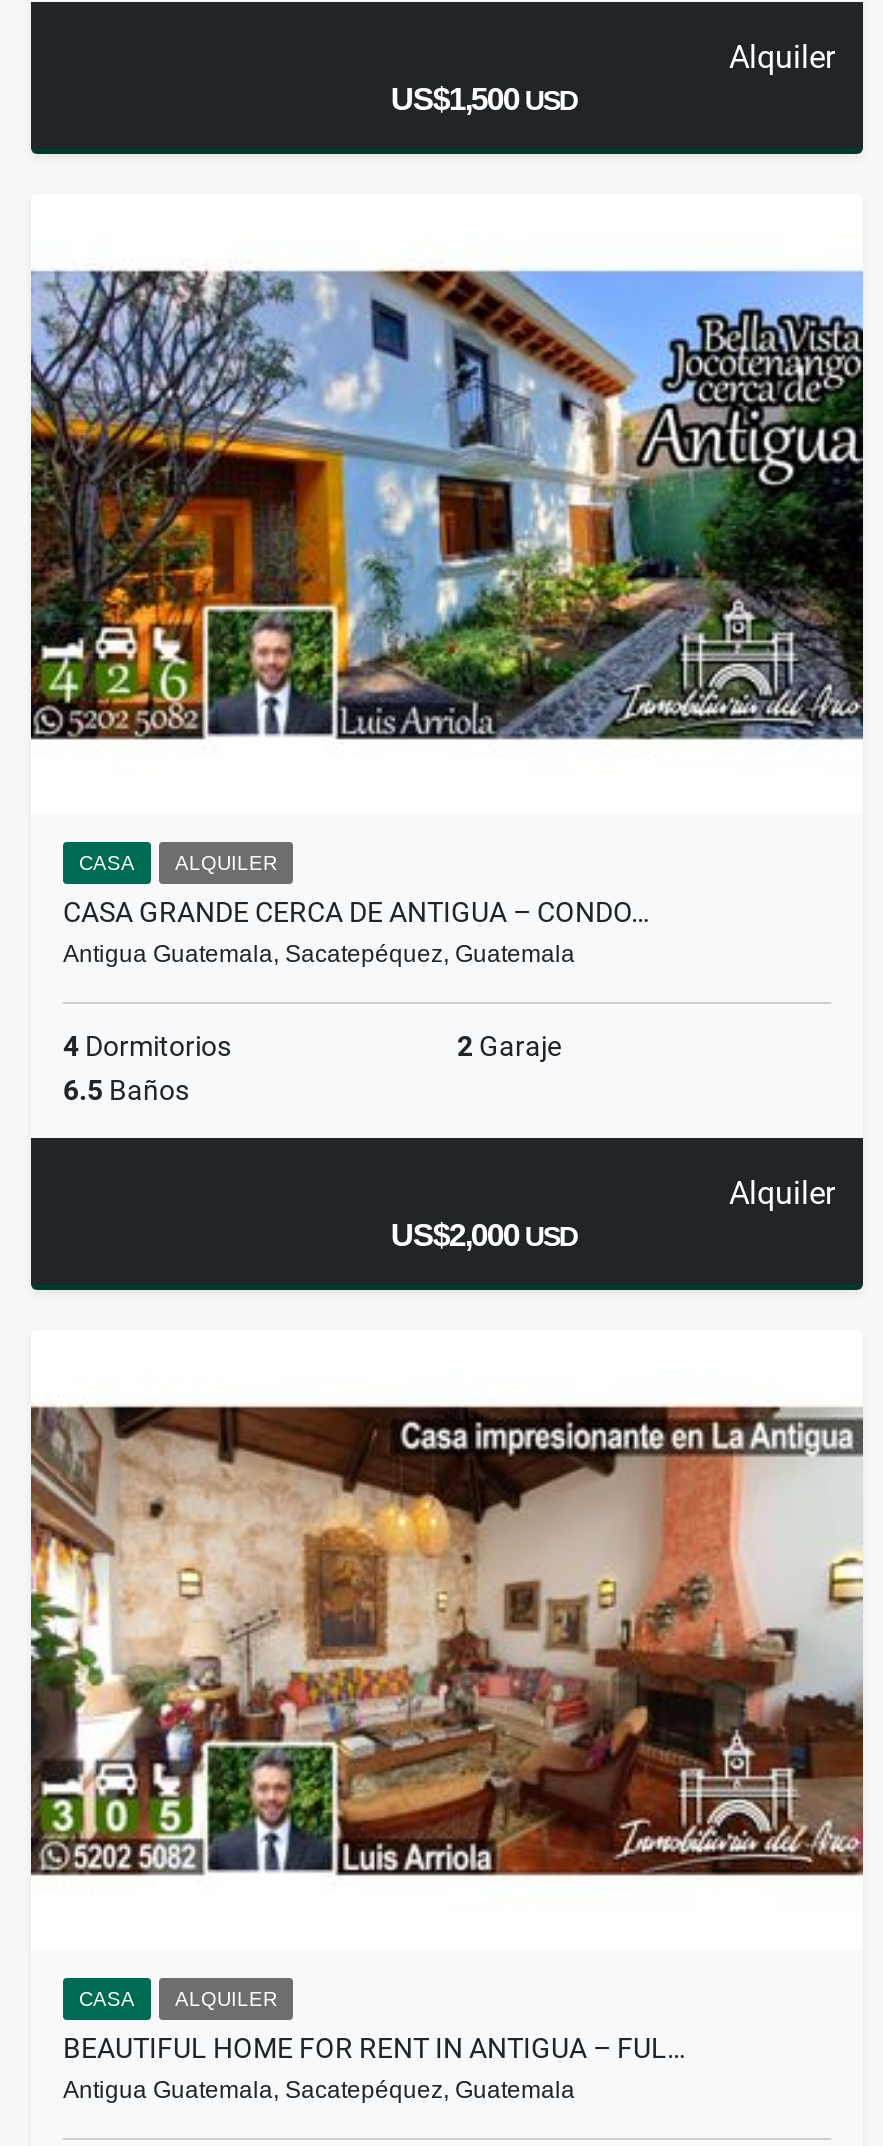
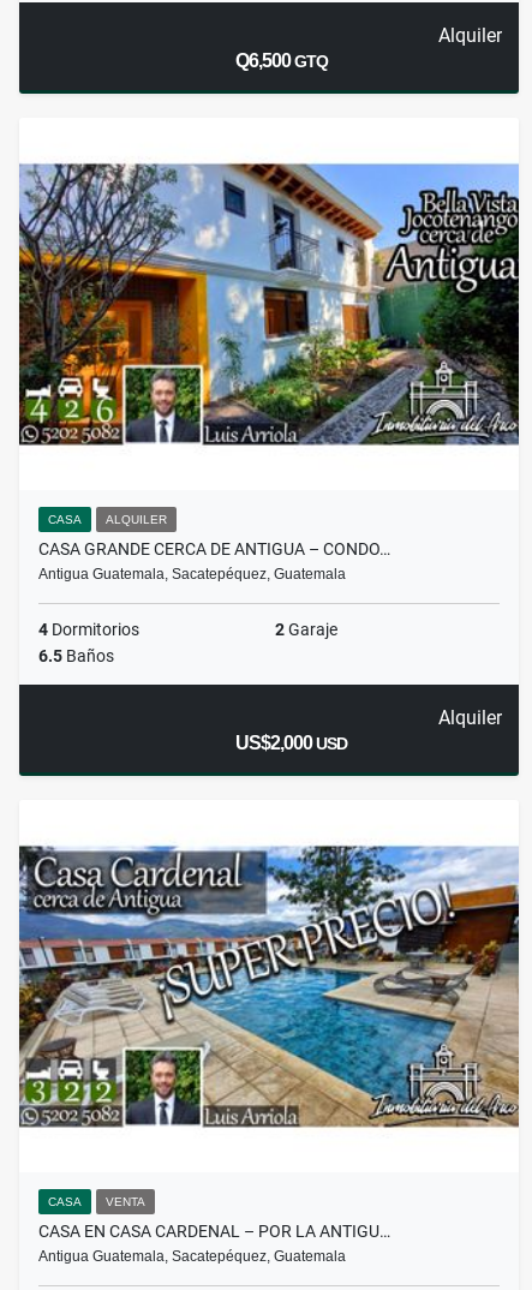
- US$1,500 USD
+ Q6,500 GTQ

- [image]
+ [image]

- ALQUILER
+ VENTA

- BEAUTIFUL HOME FOR RENT IN ANTIGUA – FUL…
+ CASA EN CASA CARDENAL – POR LA ANTIGU…
